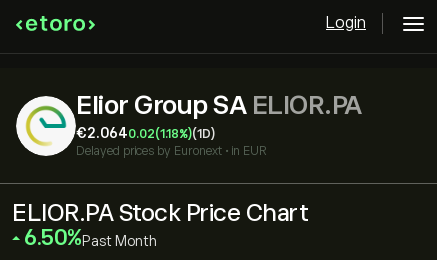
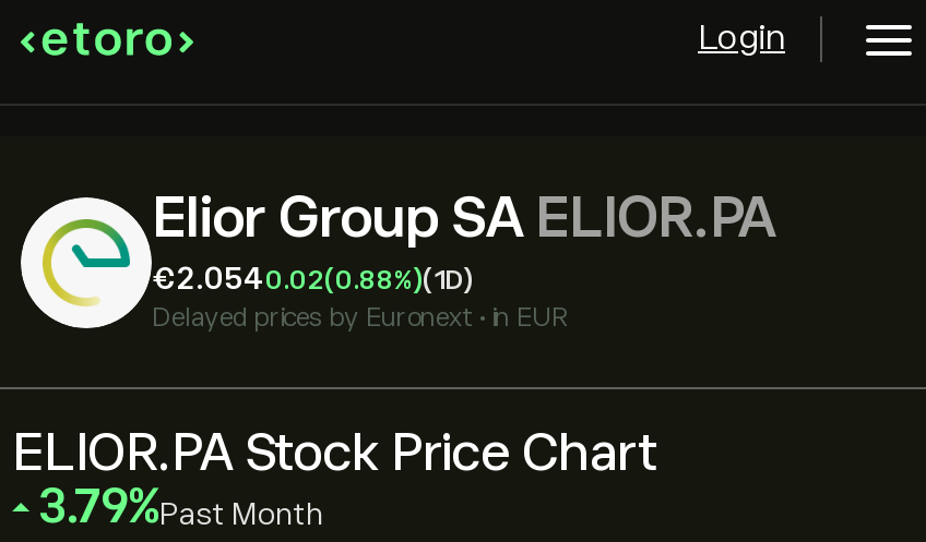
- €2.0640.02(1.18%)(1D)
+ €2.0540.02(0.88%)(1D)

- 6.50 Past Month
+ 3.79 Past Month
